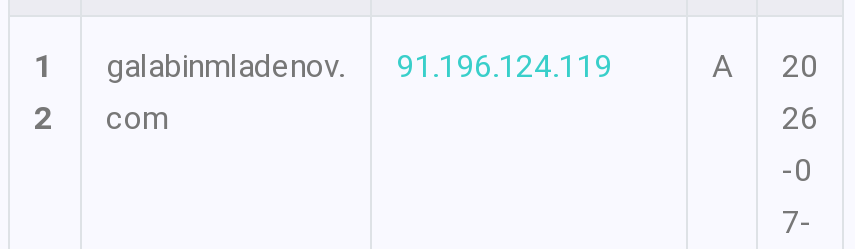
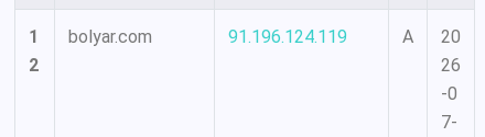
- galabinmladenov.
- com
+ bolyar.com
